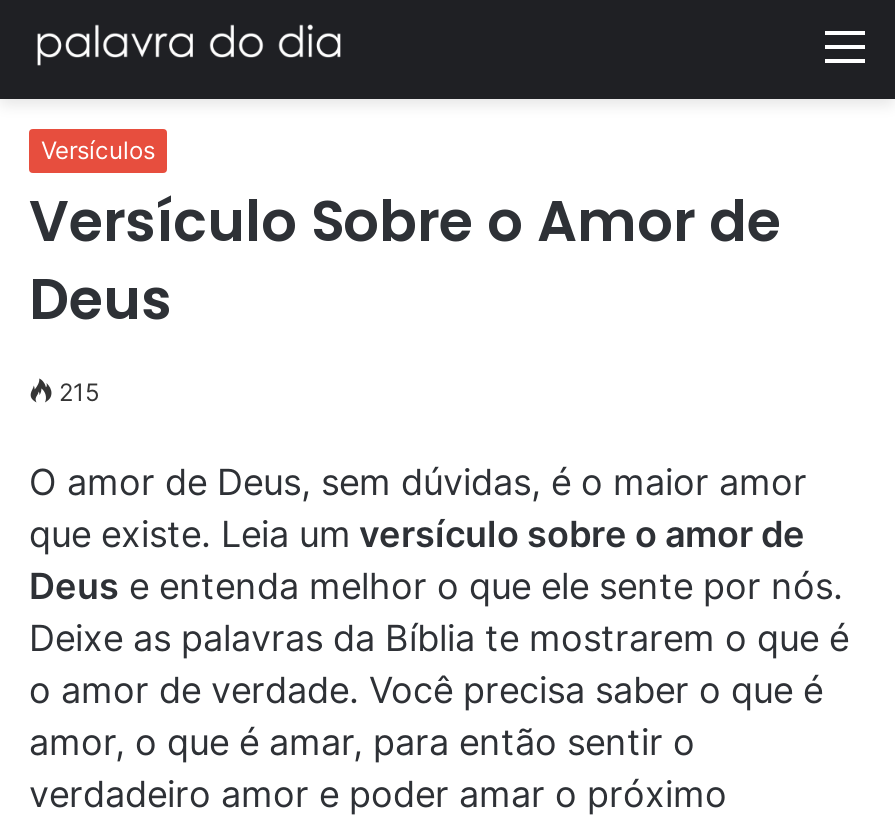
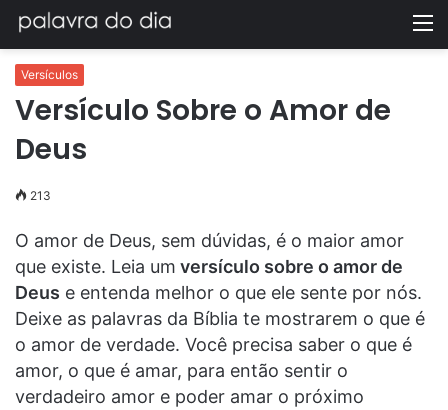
- 215
+ 213
